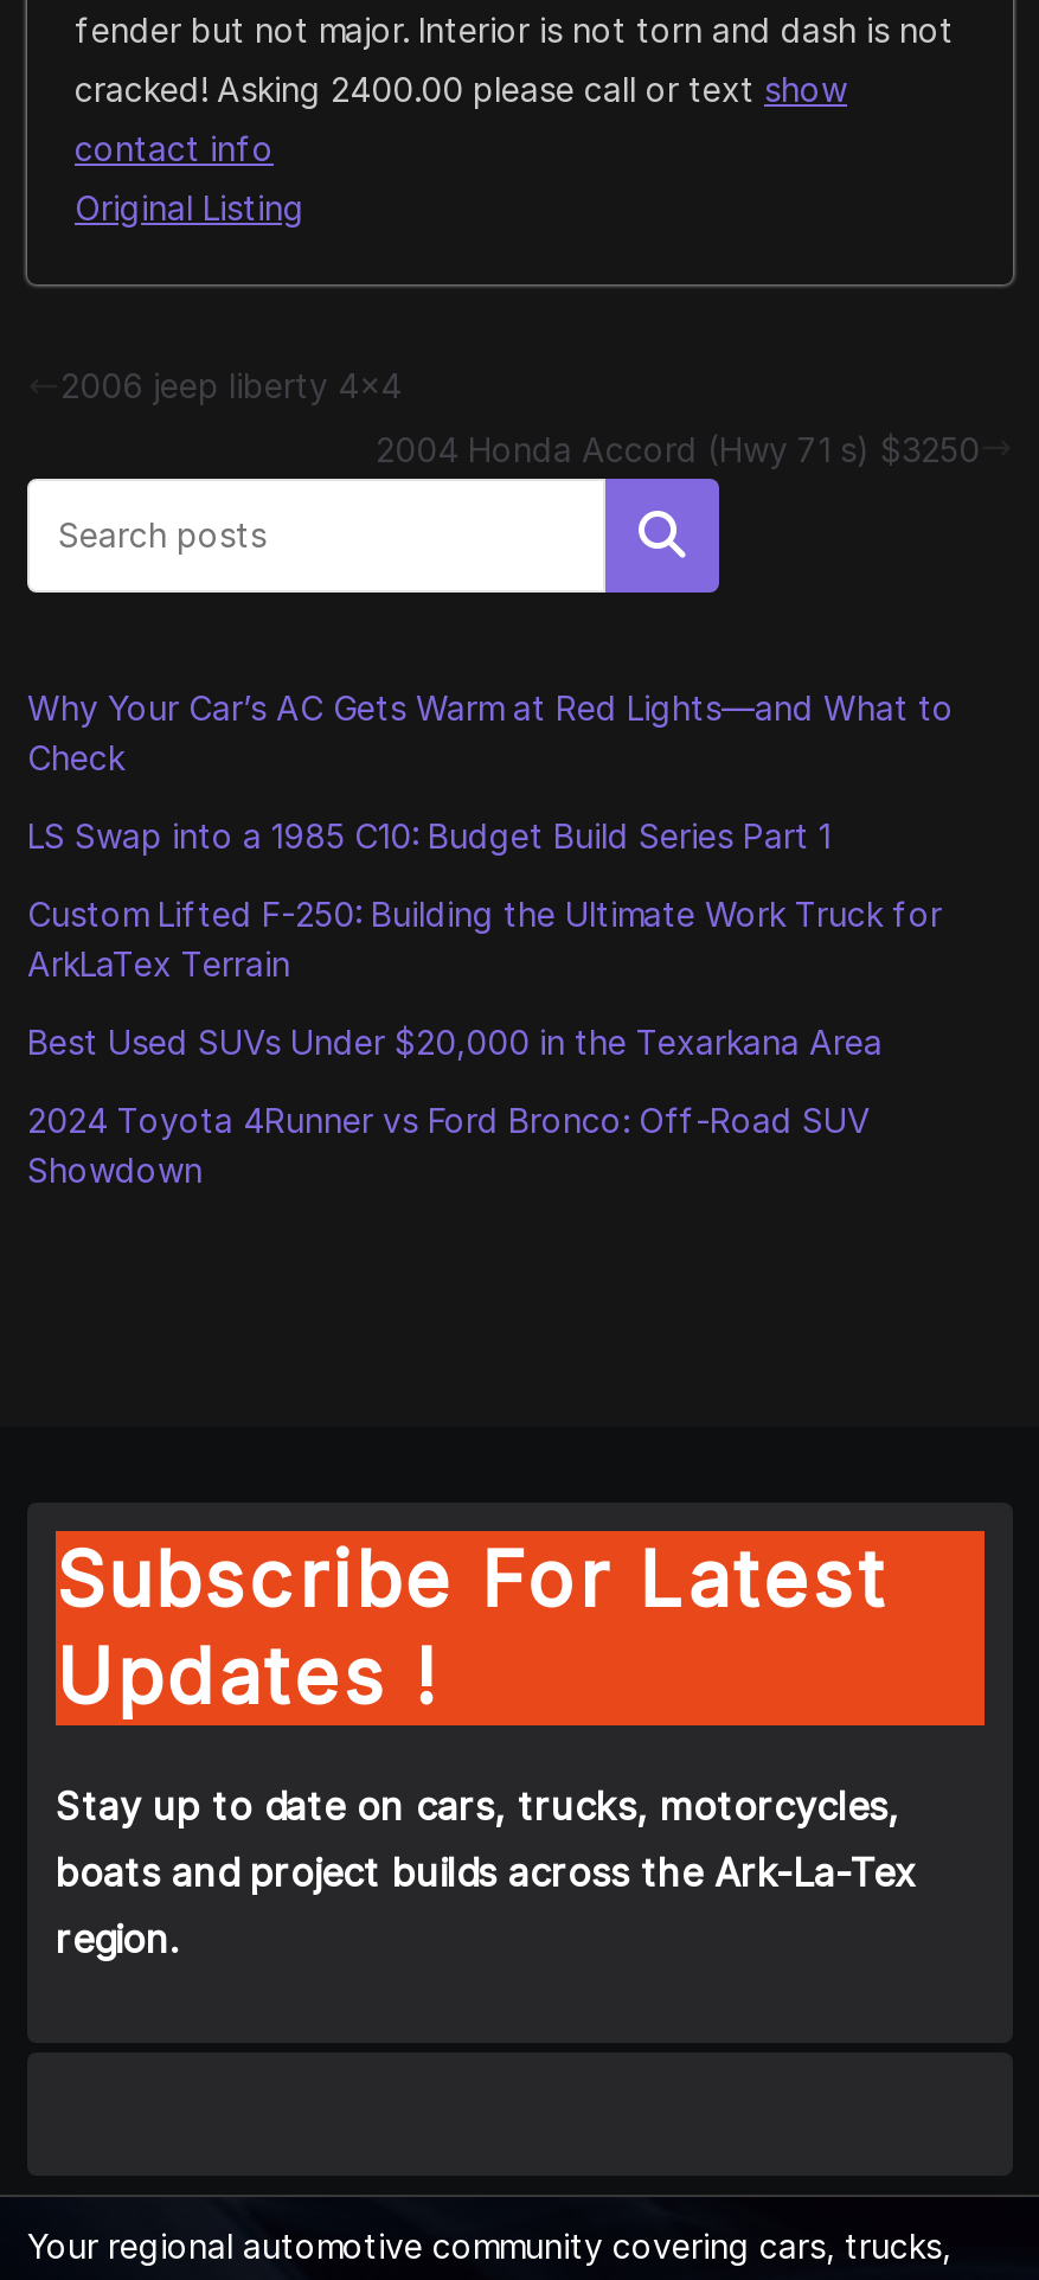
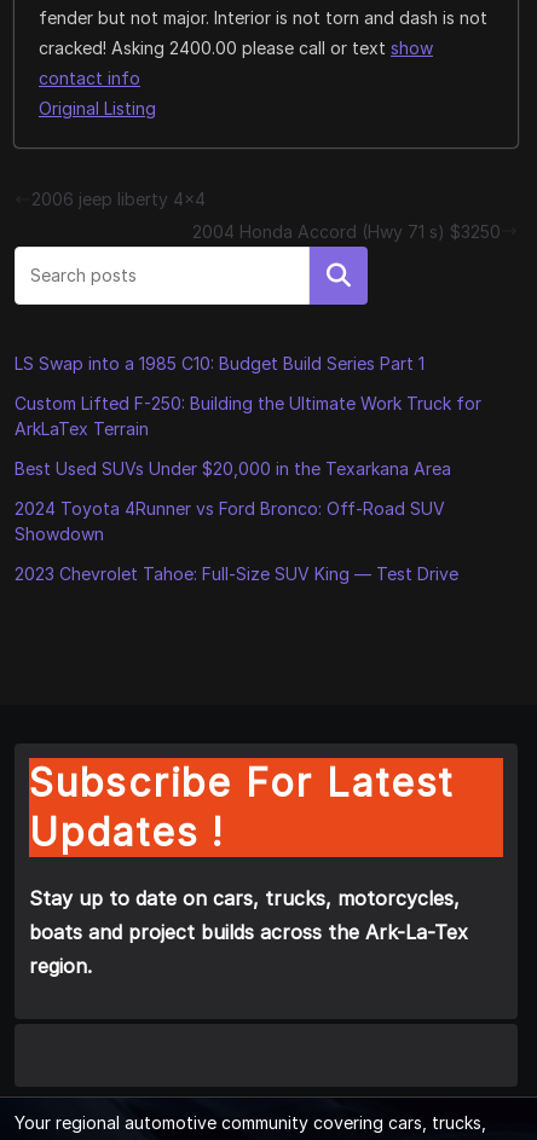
- Why Your Car’s AC Gets Warm at Red Lights—and What to
- Check

moved up: LS Swap into a 1985 C10: Budget Build Series Part 1 | Custom Lifted F-250: Building the Ultimate Work Truck for | ArkLaTex Terrain | Best Used SUVs Under $20,000 in the Texarkana Area | 2024 Toyota 4Runner vs Ford Bronco: Off-Road SUV | Showdown

+ 2023 Chevrolet Tahoe: Full-Size SUV King — Test Drive
